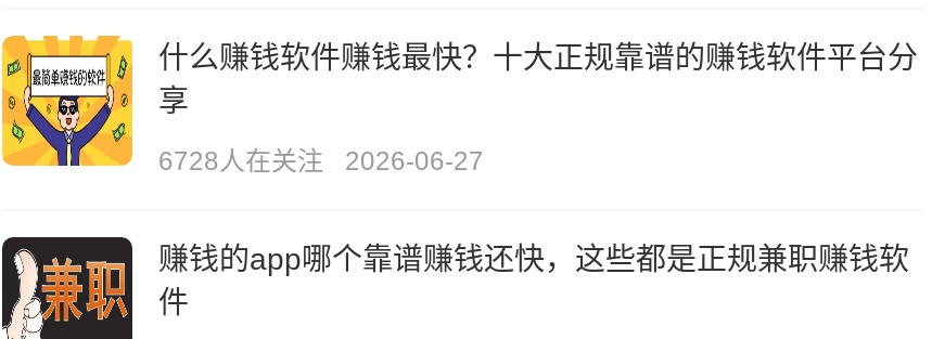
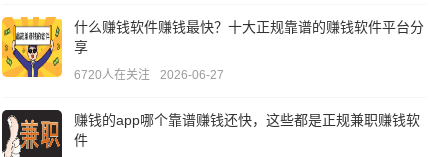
- 6728人在关注 2026-06-27
+ 6720人在关注 2026-06-27
